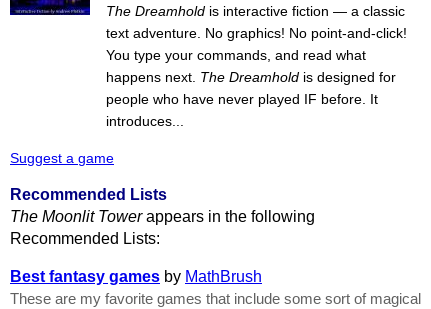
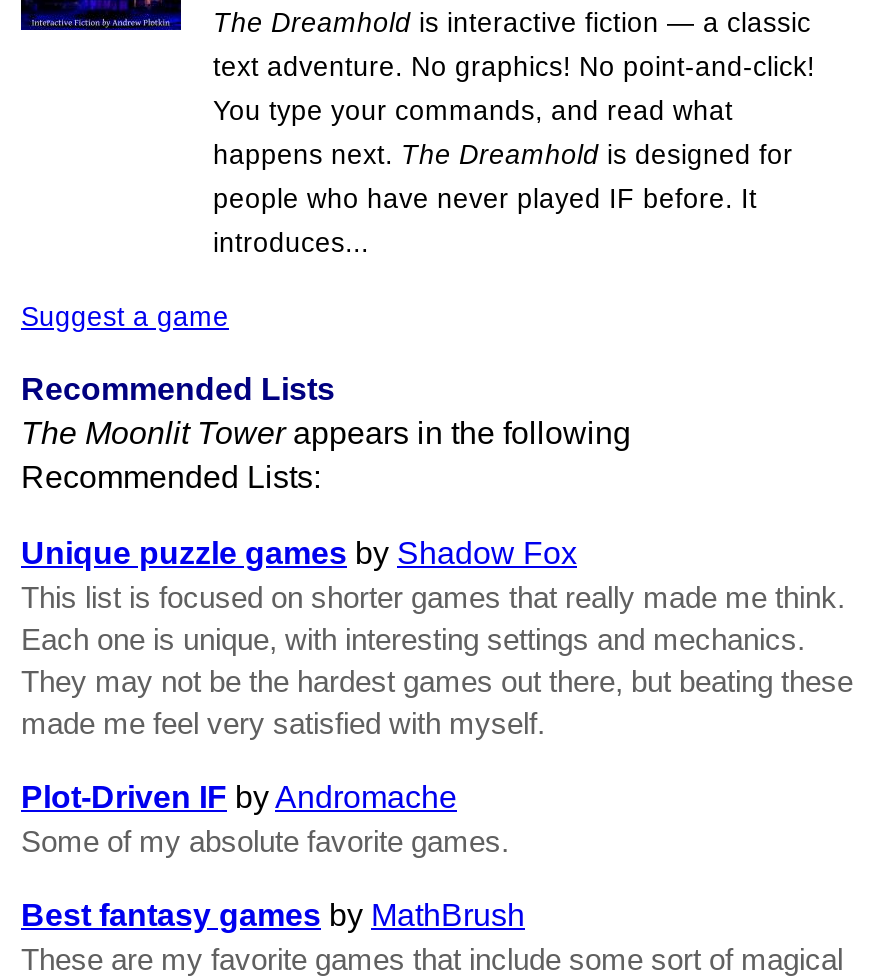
+ Unique puzzle games by Shadow Fox
+ This list is focused on shorter games that really made me think.
+ Each one is unique, with interesting settings and mechanics.
+ They may not be the hardest games out there, but beating these
+ made me feel very satisfied with myself.
+ Plot-Driven IF by Andromache
+ Some of my absolute favorite games.
